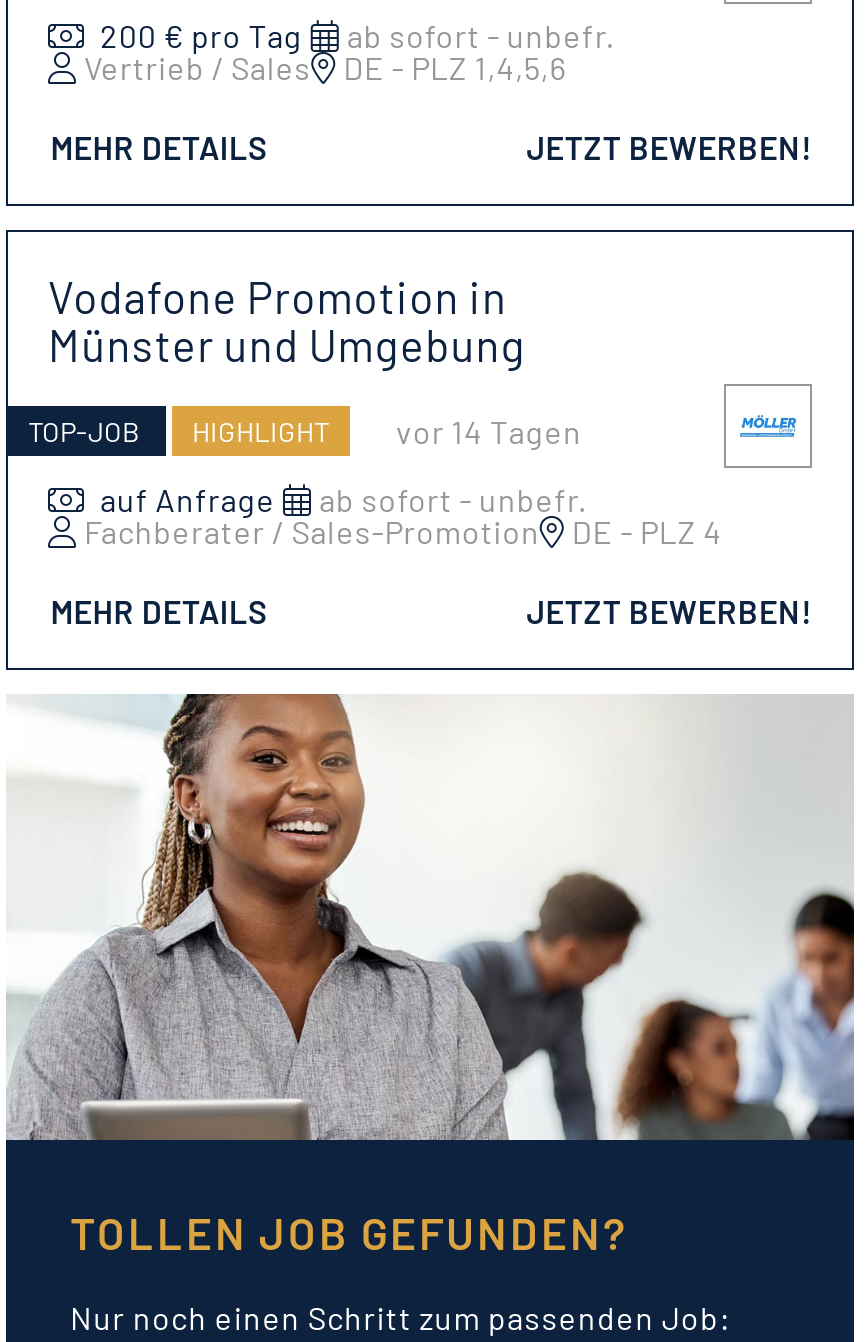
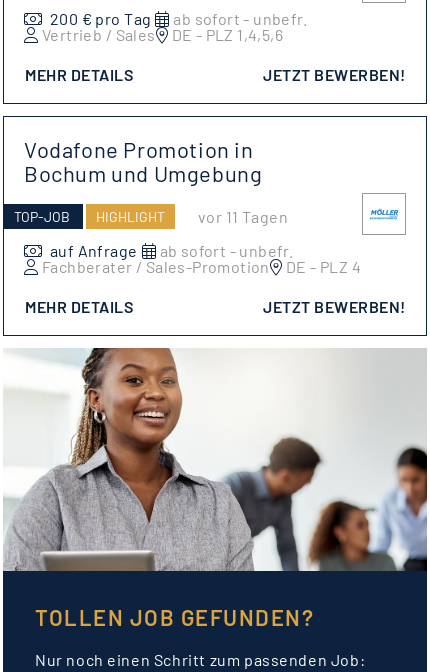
- Münster und Umgebung
+ Bochum und Umgebung

- TOP-JOB HIGHLIGHT vor 14 Tagen
+ TOP-JOB HIGHLIGHT vor 11 Tagen
